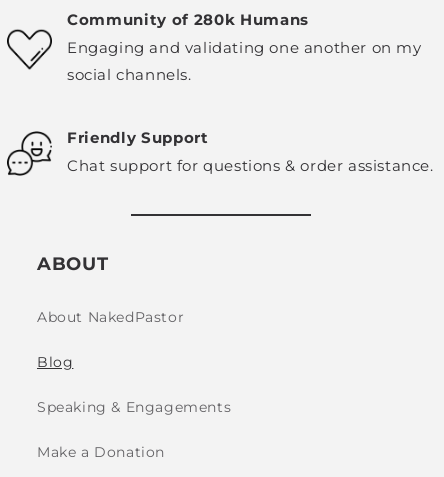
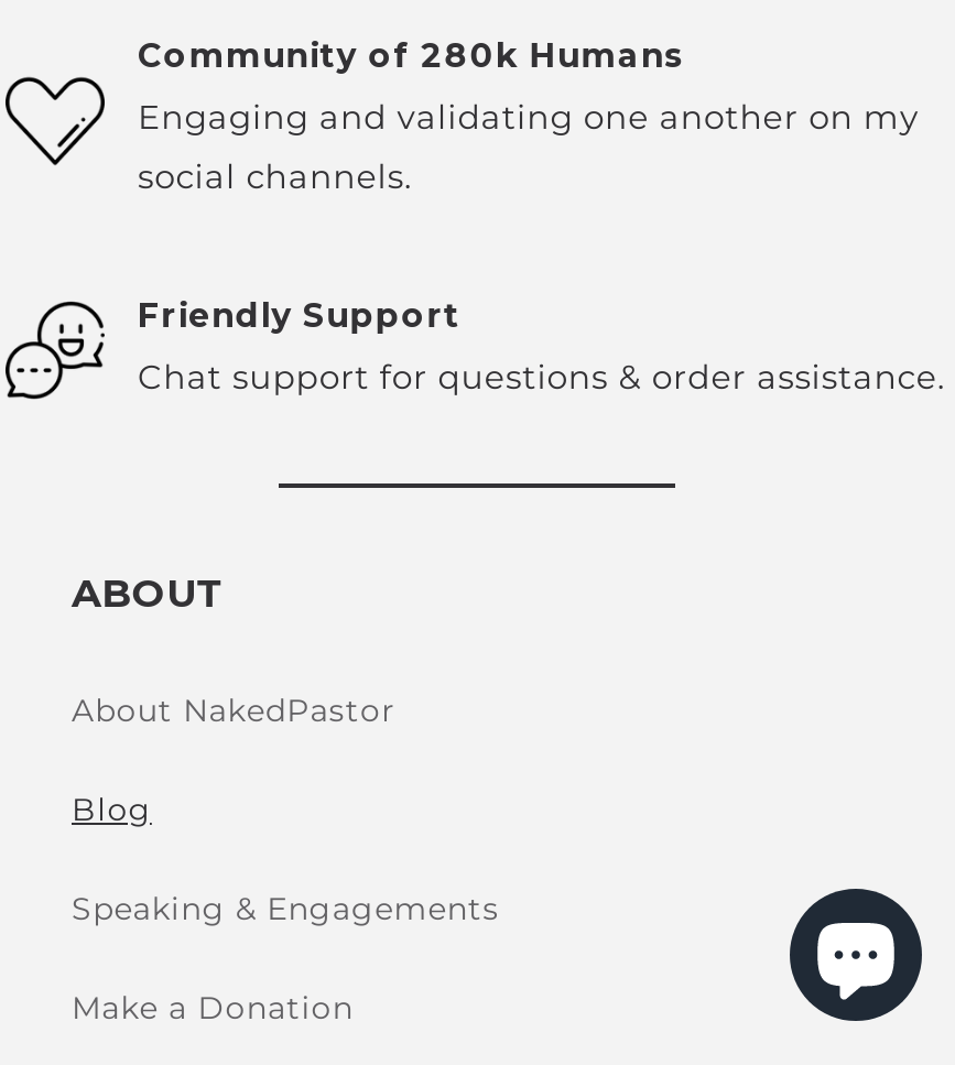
+ [image]
